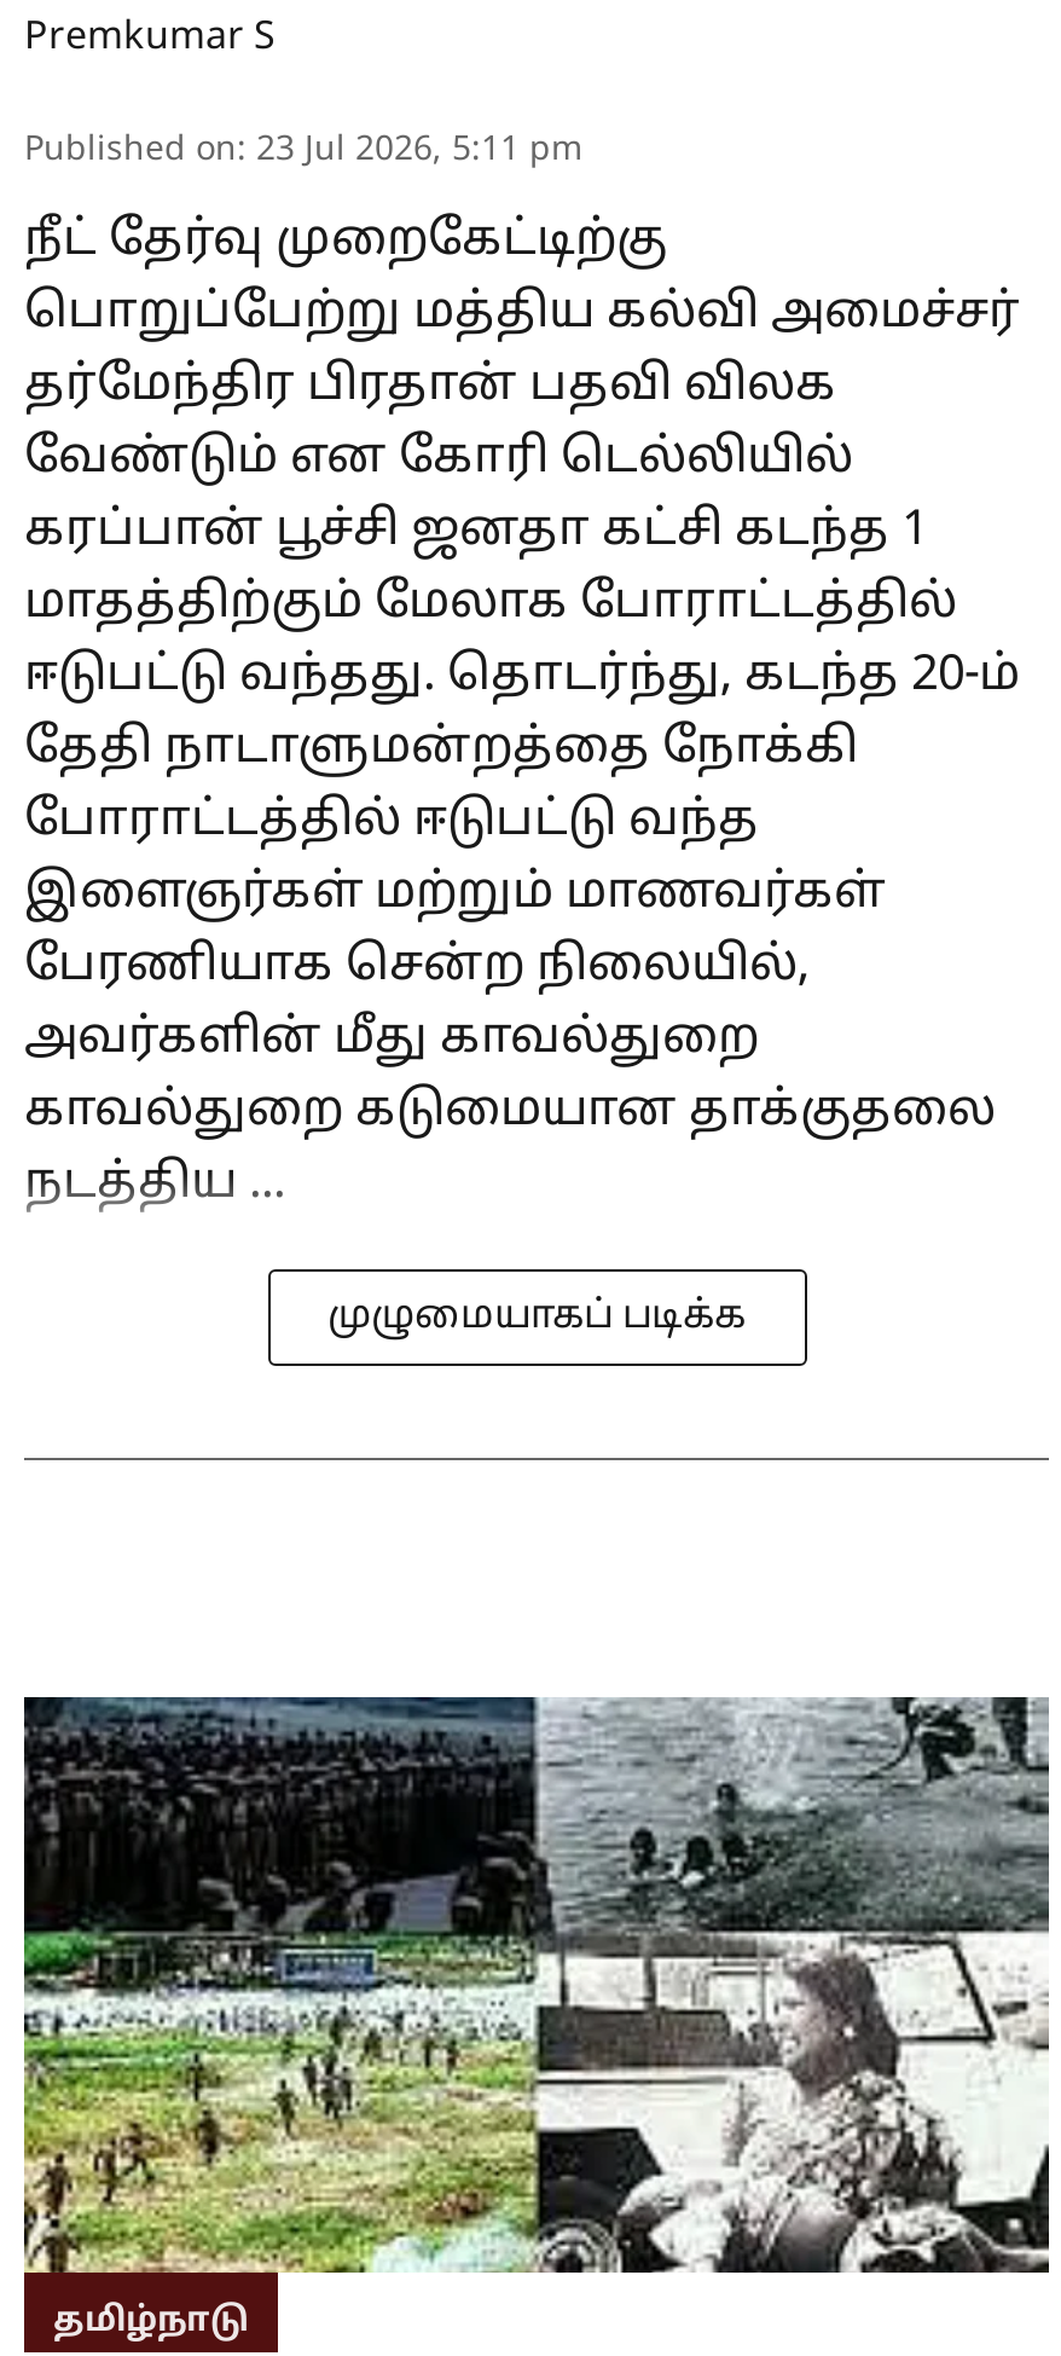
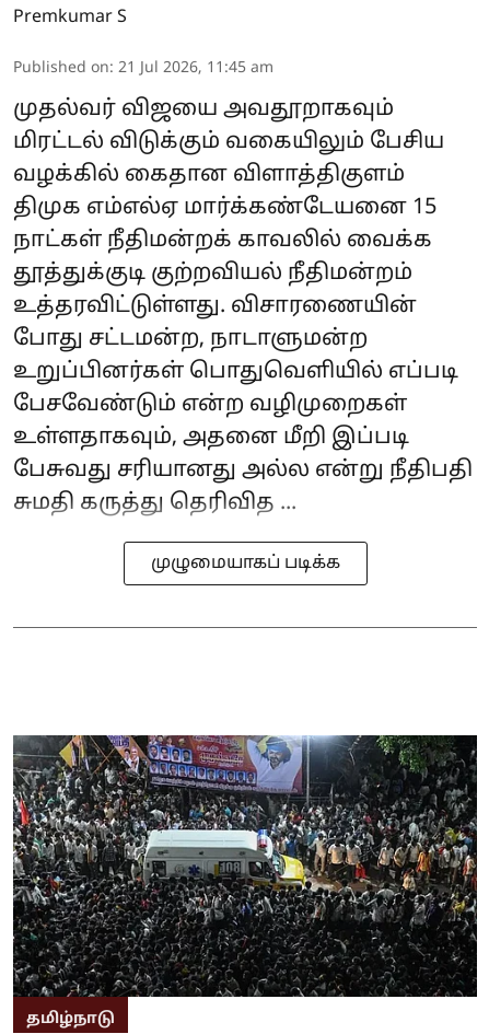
- Published on: 23 Jul 2026, 5:11 pm
+ Published on: 21 Jul 2026, 11:45 am

- நீட் தேர்வு முறைகேட்டிற்கு
- பொறுப்பேற்று மத்திய கல்வி அமைச்சர்
- தர்மேந்திர பிரதான் பதவி விலக
- வேண்டும் என கோரி டெல்லியில்
- கரப்பான் பூச்சி ஜனதா கட்சி கடந்த 1
- மாதத்திற்கும் மேலாக போராட்டத்தில்
- ஈடுபட்டு வந்தது. தொடர்ந்து, கடந்த 20-ம்
- தேதி நாடாளுமன்றத்தை நோக்கி
- போராட்டத்தில் ஈடுபட்டு வந்த
- இளைஞர்கள் மற்றும் மாணவர்கள்
- பேரணியாக சென்ற நிலையில்,
- அவர்களின் மீது காவல்துறை
- காவல்துறை கடுமையான தாக்குதலை
- நடத்திய ...
+ முதல்வர் விஜயை அவதூறாகவும்
+ மிரட்டல் விடுக்கும் வகையிலும் பேசிய
+ வழக்கில் கைதான விளாத்திகுளம்
+ திமுக எம்எல்ஏ மார்க்கண்டேயனை 15
+ நாட்கள் நீதிமன்றக் காவலில் வைக்க
+ தூத்துக்குடி குற்றவியல் நீதிமன்றம்
+ உத்தரவிட்டுள்ளது. விசாரணையின்
+ போது சட்டமன்ற, நாடாளுமன்ற
+ உறுப்பினர்கள் பொதுவெளியில் எப்படி
+ பேசவேண்டும் என்ற வழிமுறைகள்
+ உள்ளதாகவும், அதனை மீறி இப்படி
+ பேசுவது சரியானது அல்ல என்று நீதிபதி
+ சுமதி கருத்து தெரிவித ...

- [image]
+ [image]
